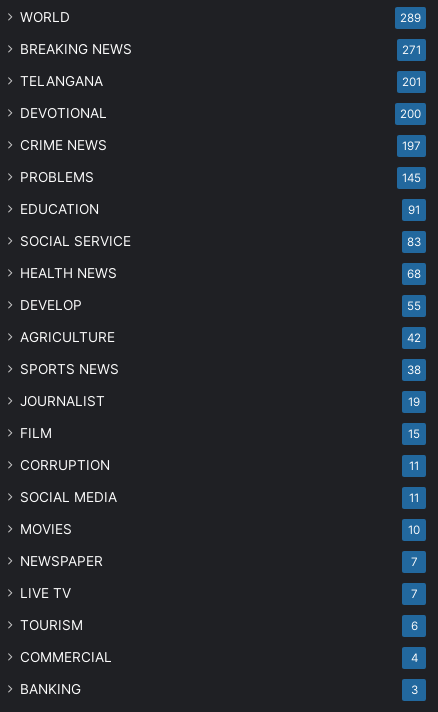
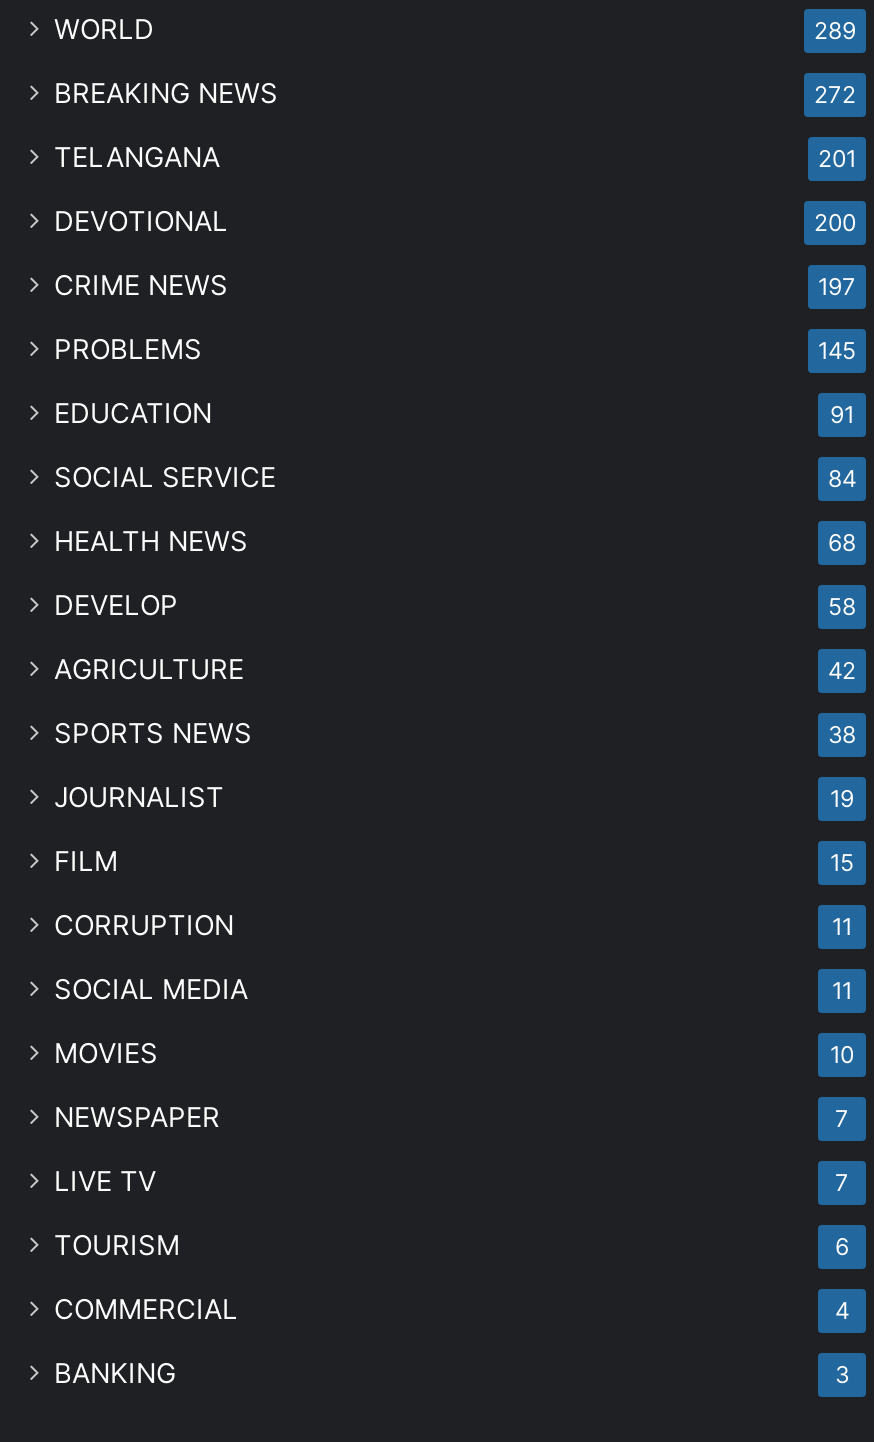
- 271
+ 272

- 83
+ 84

- 55
+ 58
